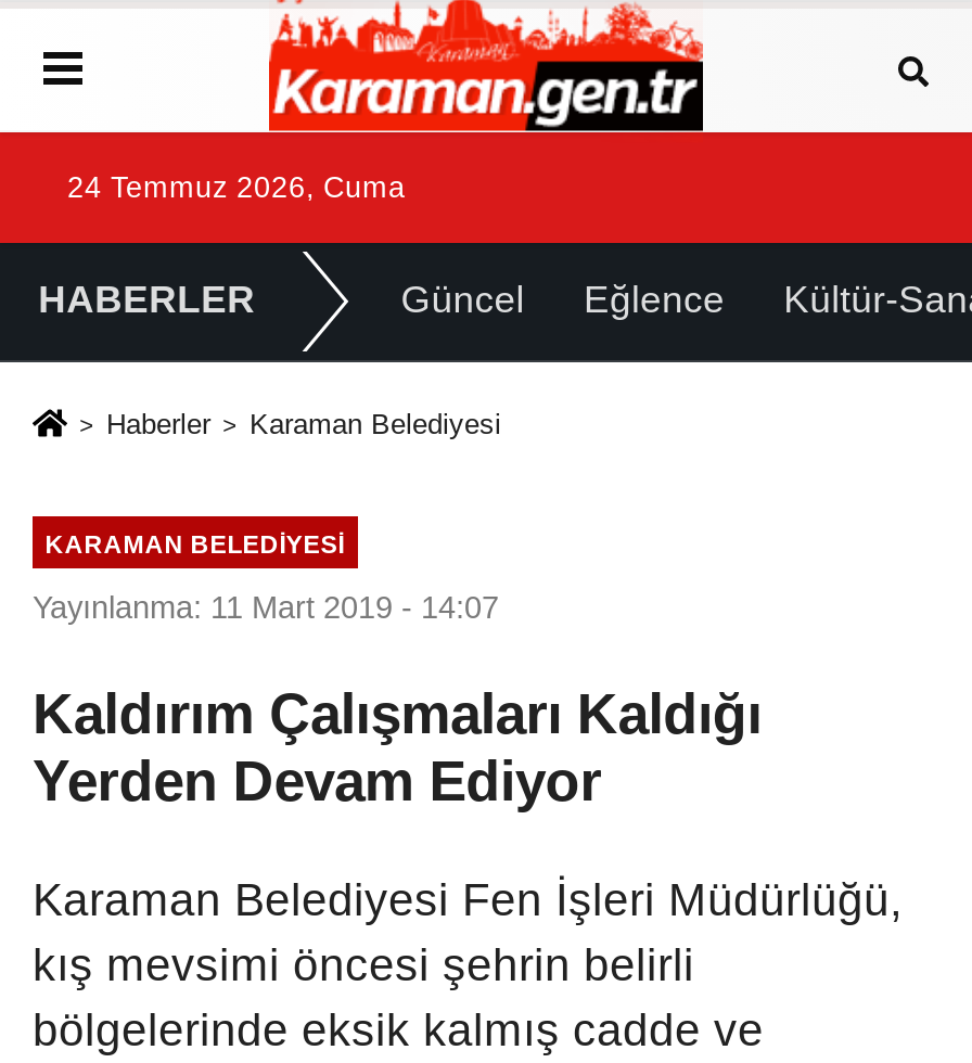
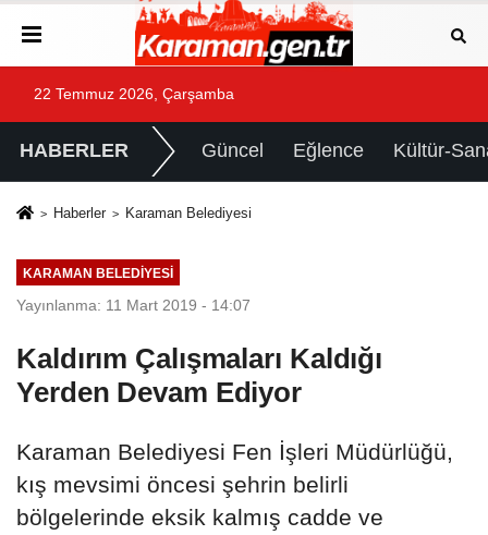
- 24 Temmuz 2026, Cuma
+ 22 Temmuz 2026, Çarşamba
